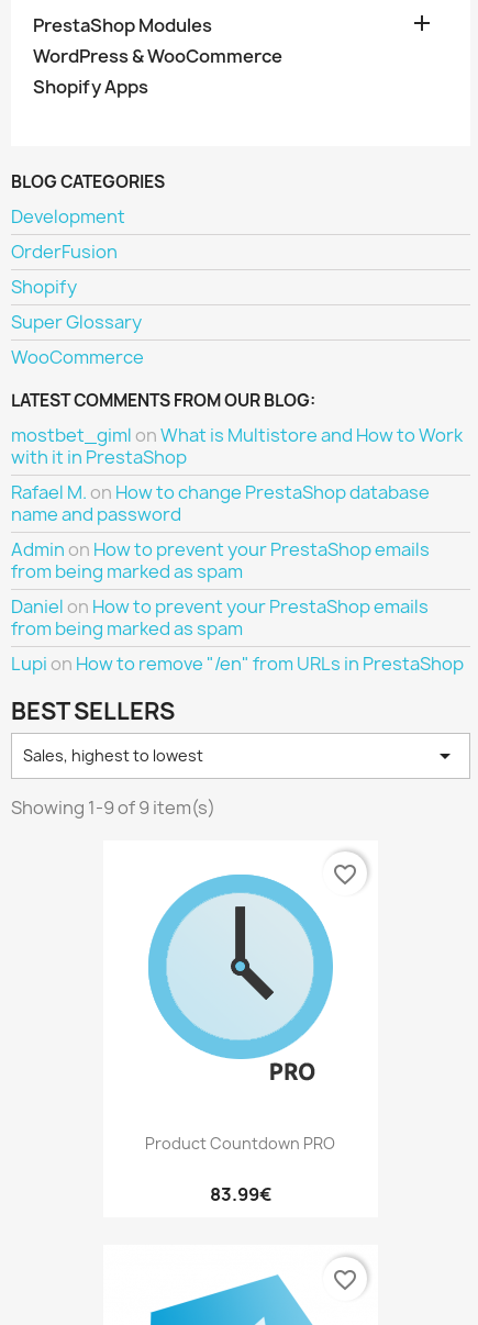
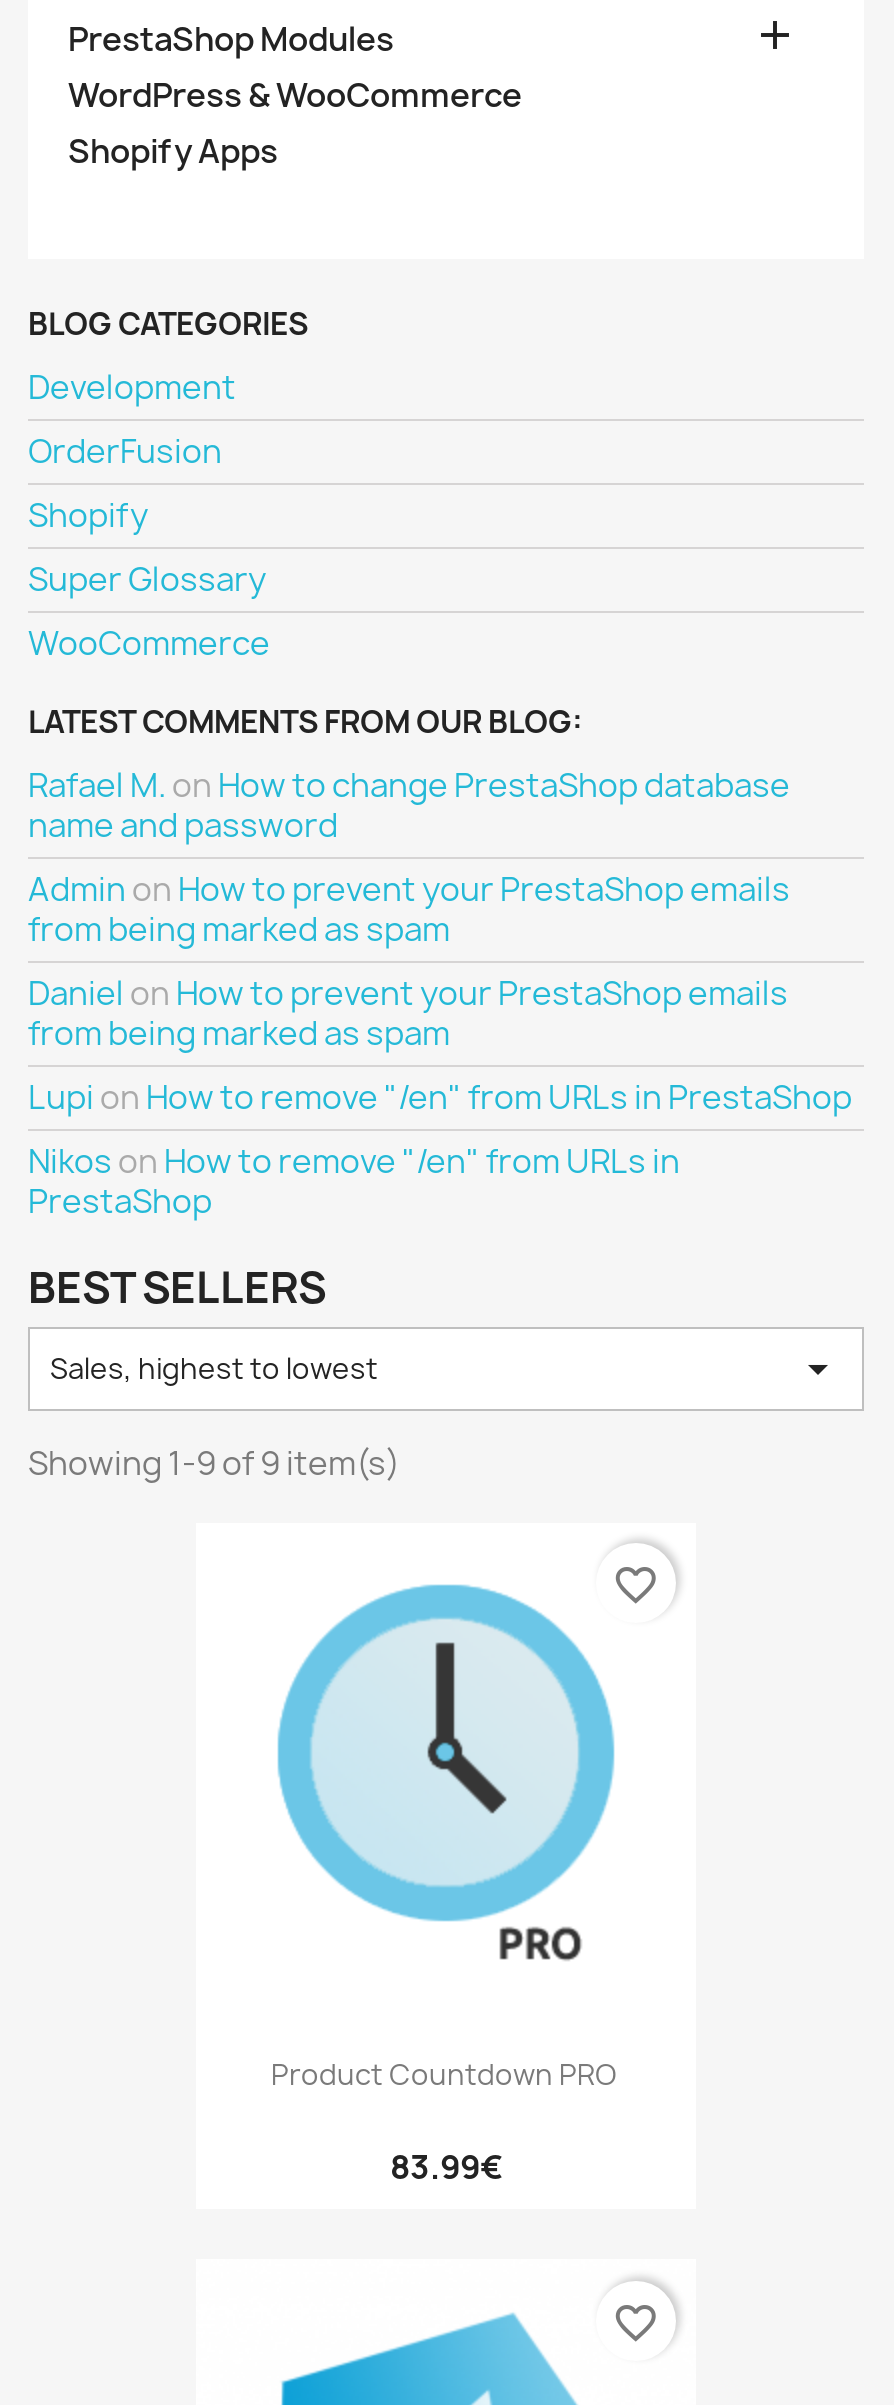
- mostbet_giml on What is Multistore and How to Work
- with it in PrestaShop

moved up: Rafael M. on How to change PrestaShop database | name and password | Admin on How to prevent your PrestaShop emails | from being marked as spam | Daniel on How to prevent your PrestaShop emails | from being marked as spam | Lupi on How to remove "/en" from URLs in PrestaShop

+ Nikos on How to remove "/en" from URLs in
+ PrestaShop
